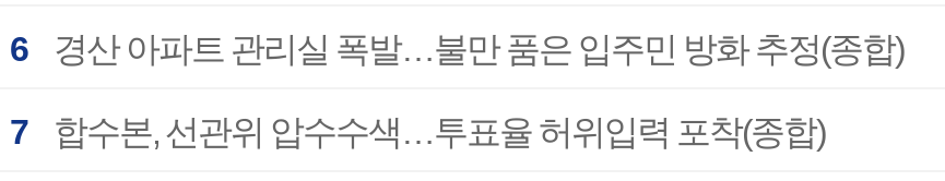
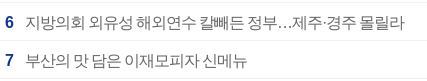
- 경산 아파트 관리실 폭발…불만 품은 입주민 방화 추정(종합)
+ 지방의회 외유성 해외연수 칼빼든 정부…제주·경주 몰릴라

- 합수본, 선관위 압수수색…투표율 허위입력 포착(종합)
+ 부산의 맛 담은 이재모피자 신메뉴
